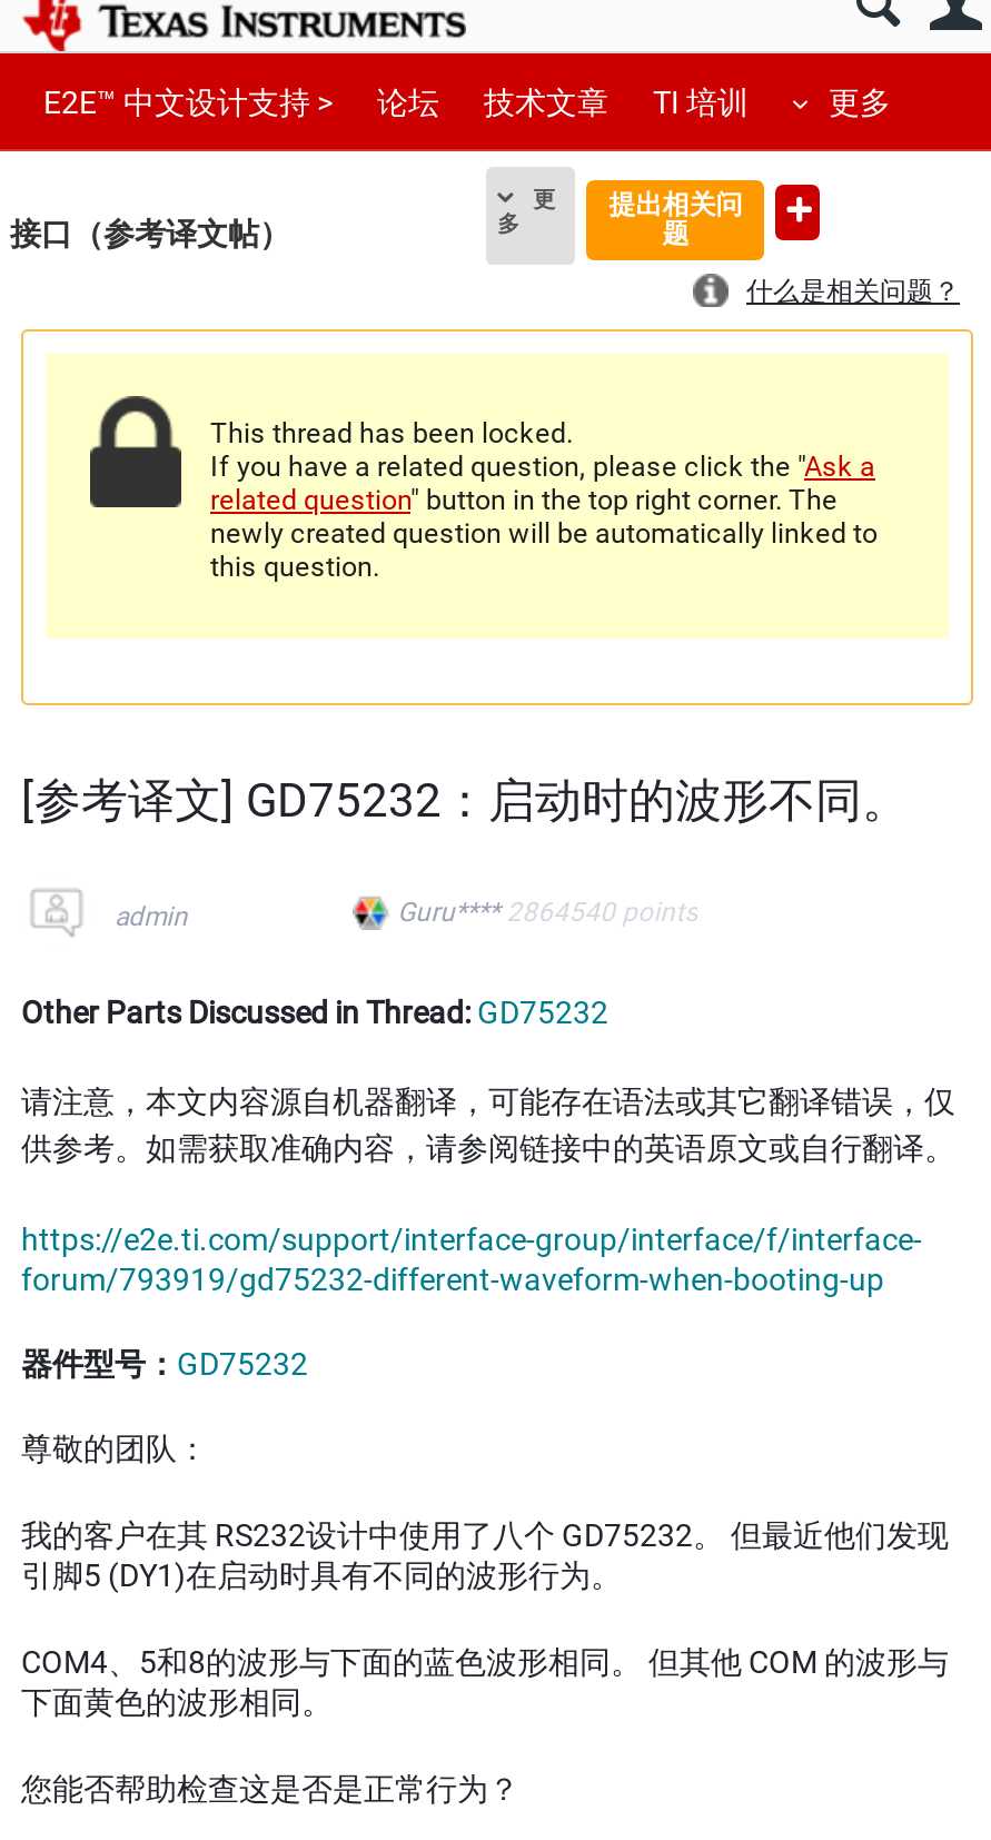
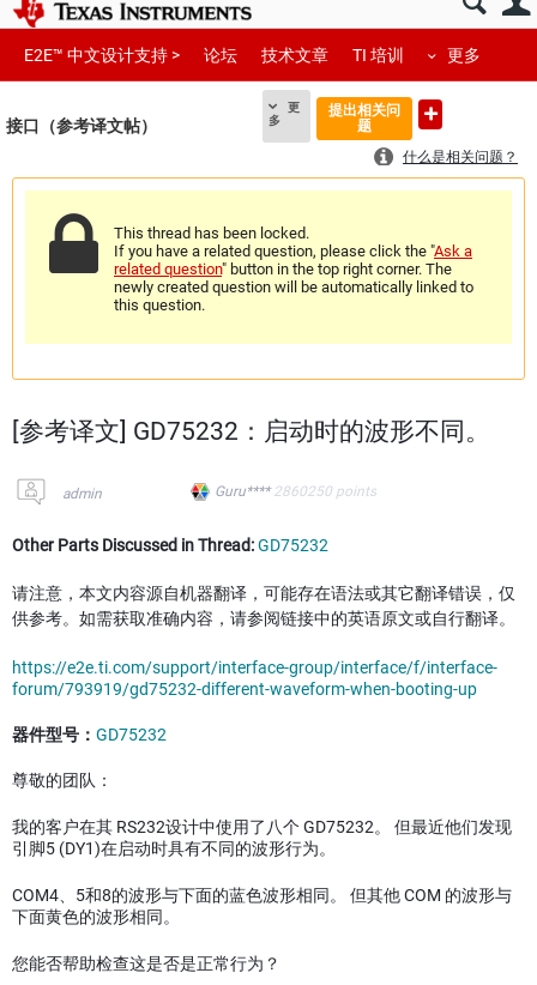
- Guru**** 2864540 points
+ Guru**** 2860250 points
